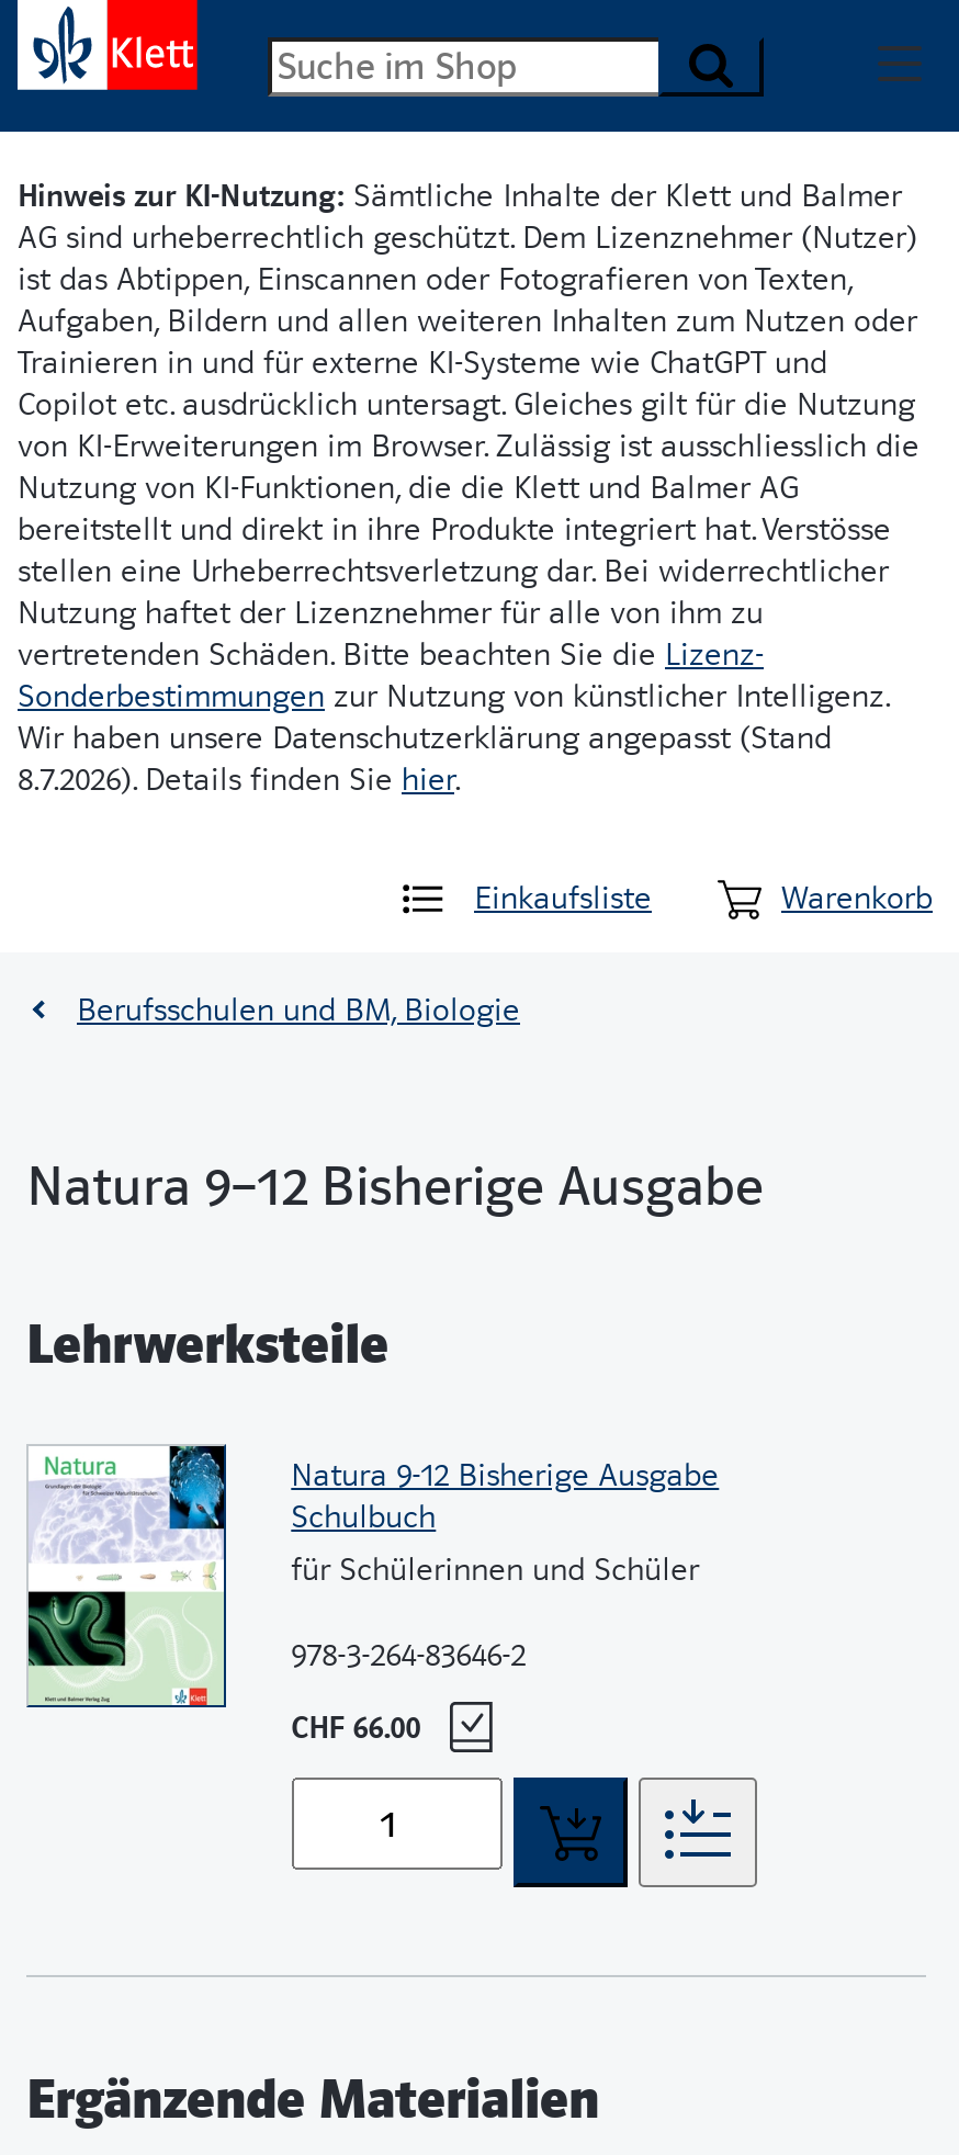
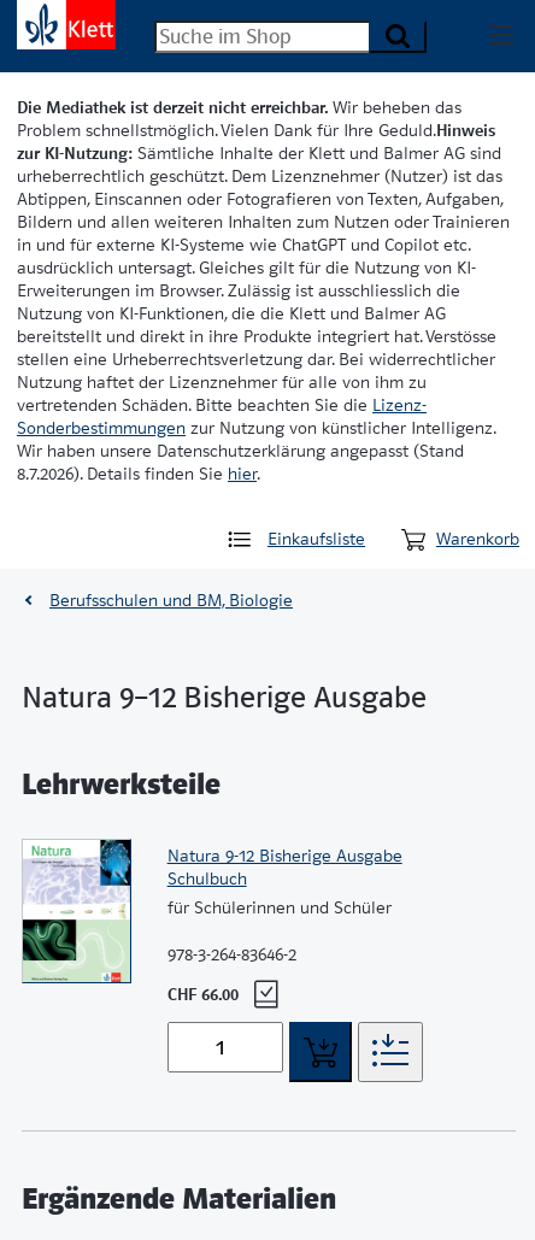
- Hinweis zur KI-Nutzung: Sämtliche Inhalte der Klett und Balmer
- AG sind urheberrechtlich geschützt. Dem Lizenznehmer (Nutzer)
- ist das Abtippen, Einscannen oder Fotografieren von Texten,
- Aufgaben, Bildern und allen weiteren Inhalten zum Nutzen oder
- Trainieren in und für externe KI-Systeme wie ChatGPT und
- Copilot etc. ausdrücklich untersagt. Gleiches gilt für die Nutzung
- von KI-Erweiterungen im Browser. Zulässig ist ausschliesslich die
+ Die Mediathek ist derzeit nicht erreichbar. Wir beheben das
+ Problem schnellstmöglich. Vielen Dank für Ihre Geduld.Hinweis
+ zur KI-Nutzung: Sämtliche Inhalte der Klett und Balmer AG sind
+ urheberrechtlich geschützt. Dem Lizenznehmer (Nutzer) ist das
+ Abtippen, Einscannen oder Fotografieren von Texten, Aufgaben,
+ Bildern und allen weiteren Inhalten zum Nutzen oder Trainieren
+ in und für externe KI-Systeme wie ChatGPT und Copilot etc.
+ ausdrücklich untersagt. Gleiches gilt für die Nutzung von KI-
+ Erweiterungen im Browser. Zulässig ist ausschliesslich die
